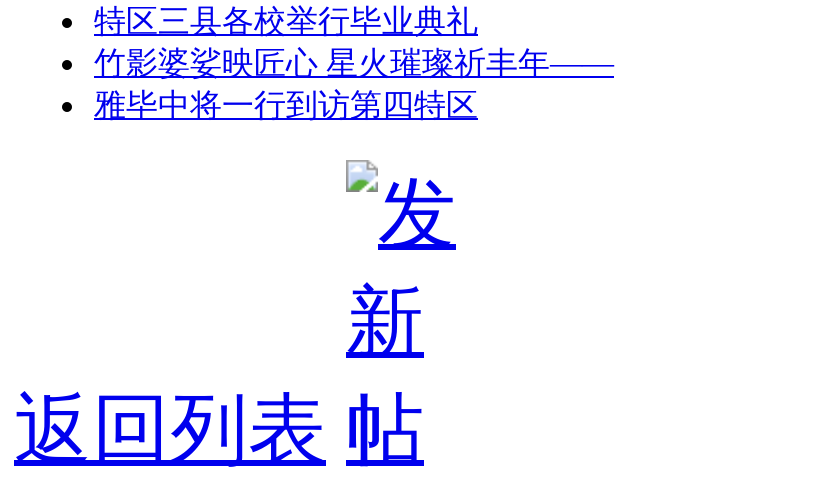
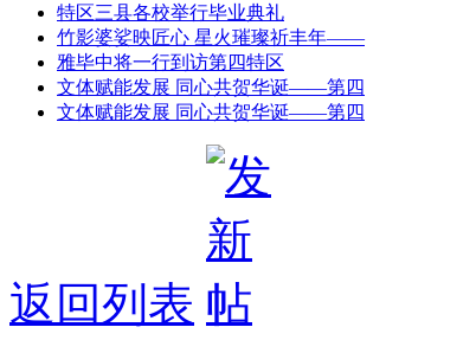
+ 文体赋能发展 同心共贺华诞——第四
+ 文体赋能发展 同心共贺华诞——第四
